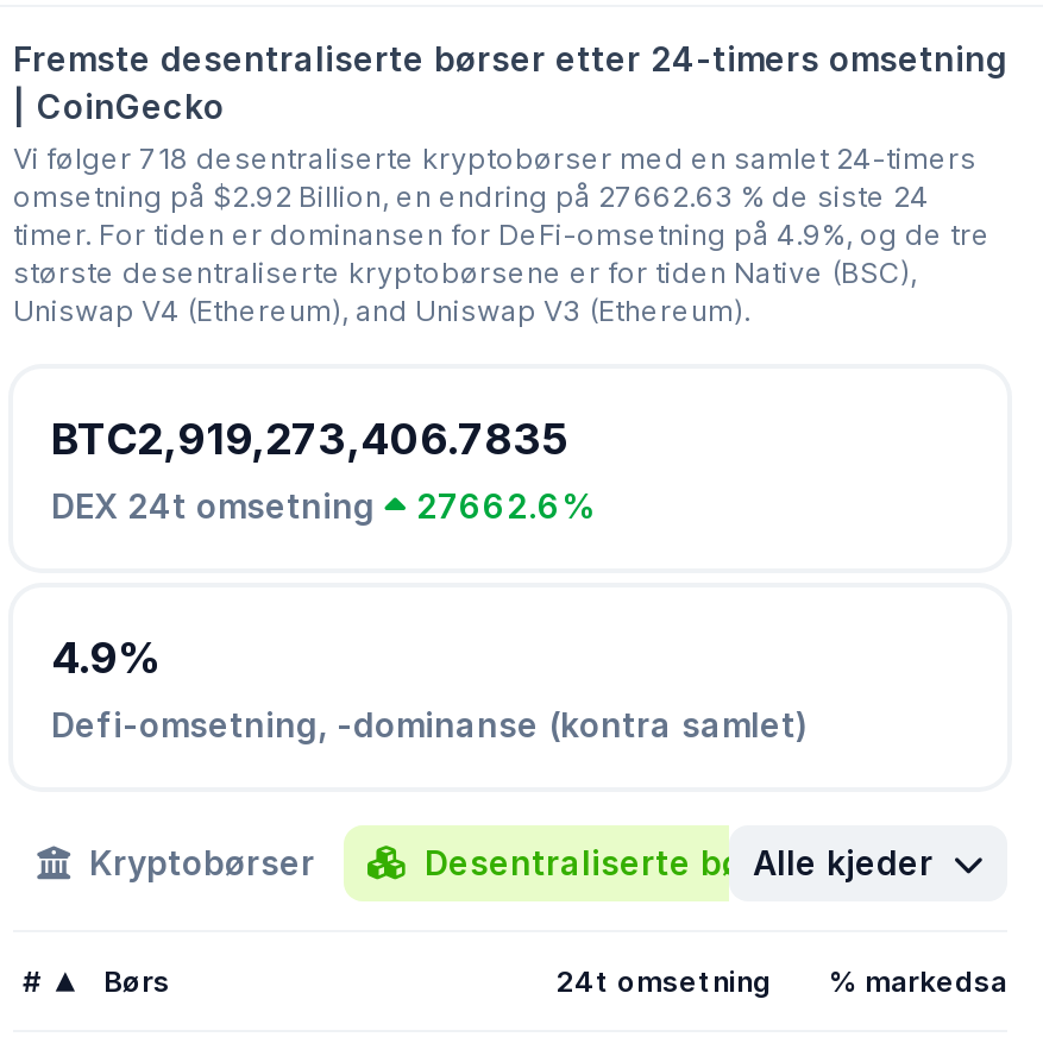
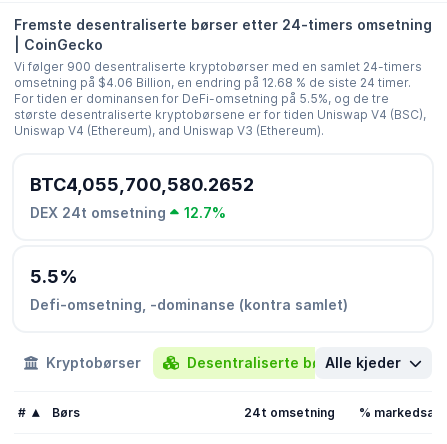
- Vi følger 718 desentraliserte kryptobørser med en samlet 24-timers
- omsetning på $2.92 Billion, en endring på 27662.63 % de siste 24
- timer. For tiden er dominansen for DeFi-omsetning på 4.9%, og de tre
- største desentraliserte kryptobørsene er for tiden Native (BSC),
+ Vi følger 900 desentraliserte kryptobørser med en samlet 24-timers
+ omsetning på $4.06 Billion, en endring på 12.68 % de siste 24 timer.
+ For tiden er dominansen for DeFi-omsetning på 5.5%, og de tre
+ største desentraliserte kryptobørsene er for tiden Uniswap V4 (BSC),

- BTC2,919,273,406.7835
+ BTC4,055,700,580.2652

- DEX 24t omsetning 27662.6%
+ DEX 24t omsetning 12.7%

- 4.9%
+ 5.5%
